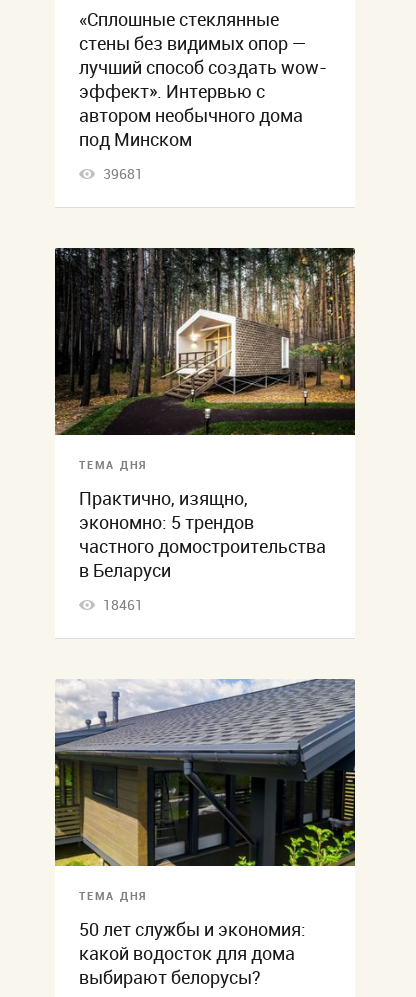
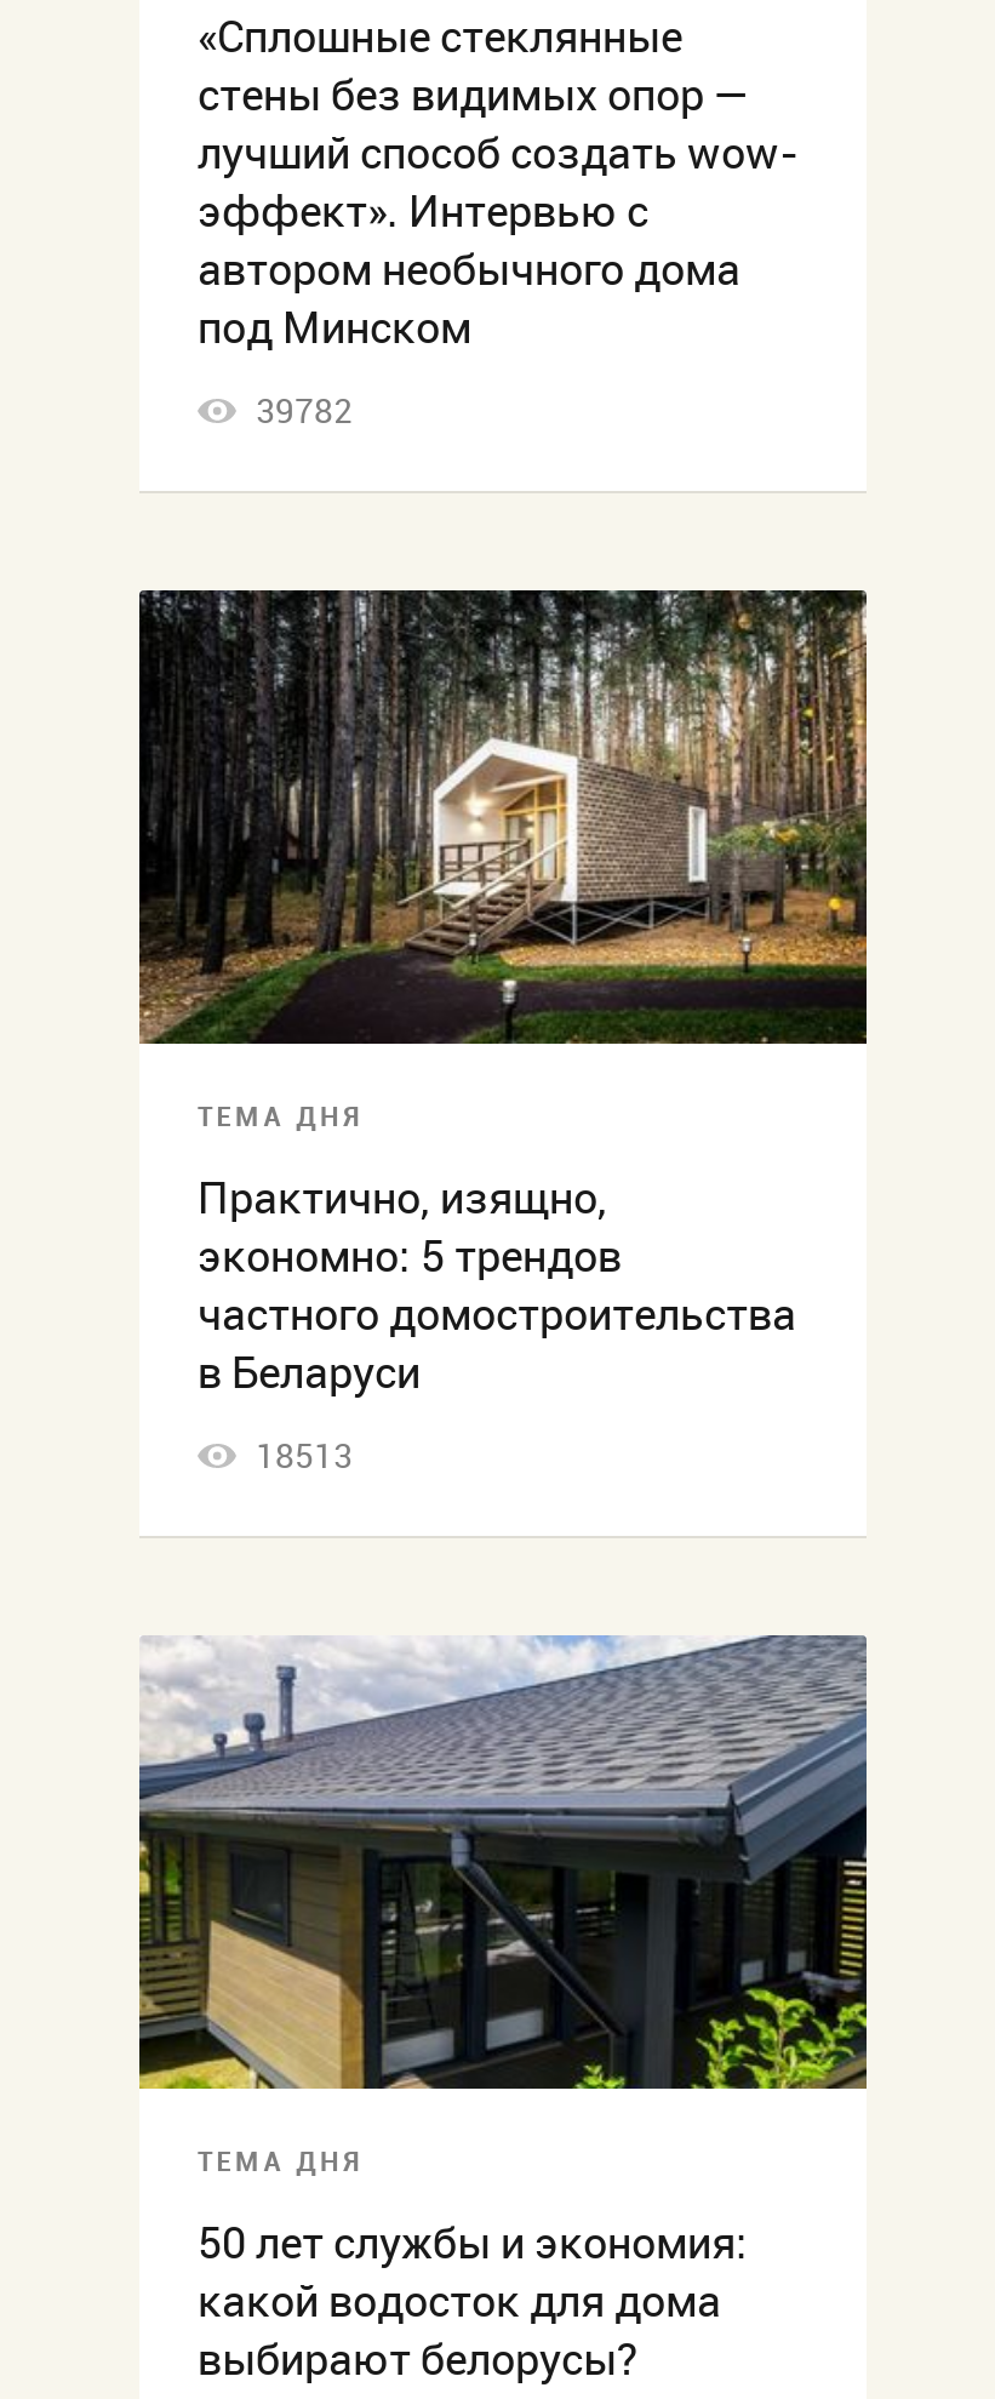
- 39681
+ 39782

- 18461
+ 18513
